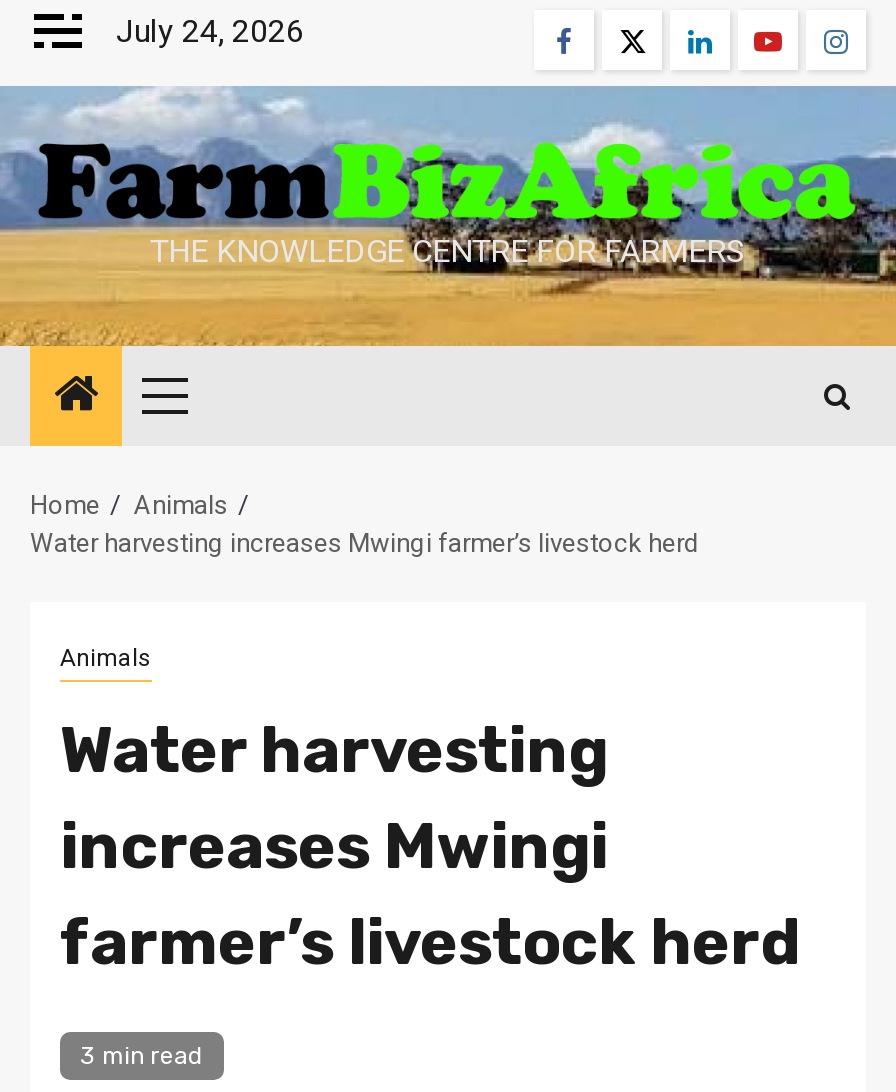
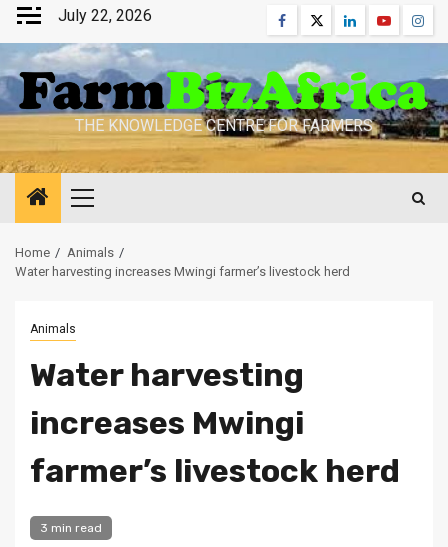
- July 24, 2026
+ July 22, 2026
